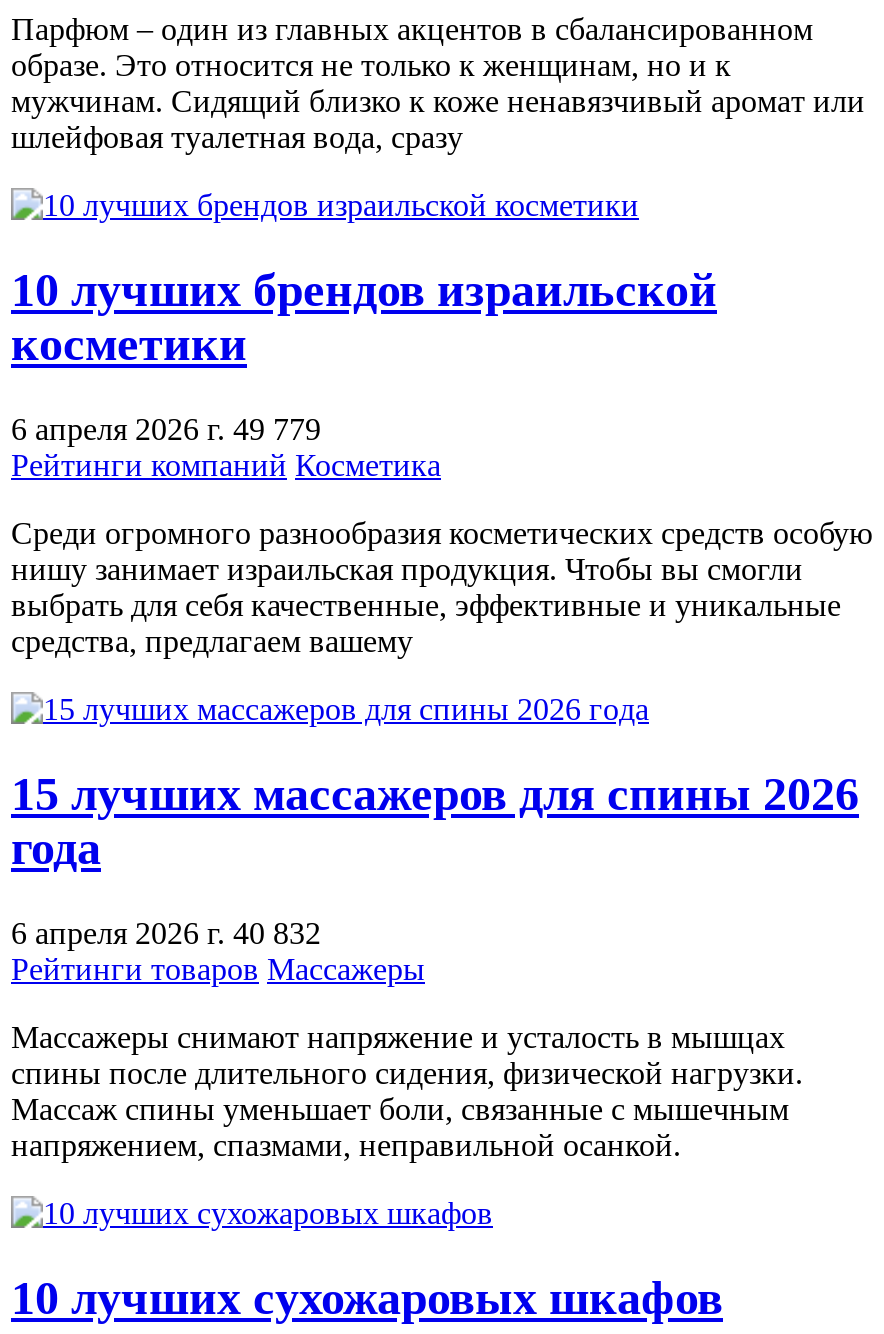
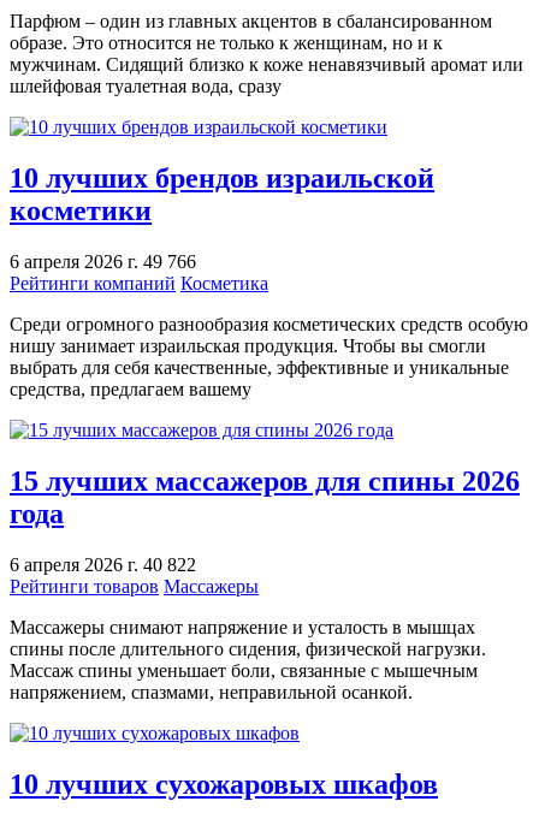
- 6 апреля 2026 г. 49 779
+ 6 апреля 2026 г. 49 766

- 6 апреля 2026 г. 40 832
+ 6 апреля 2026 г. 40 822
